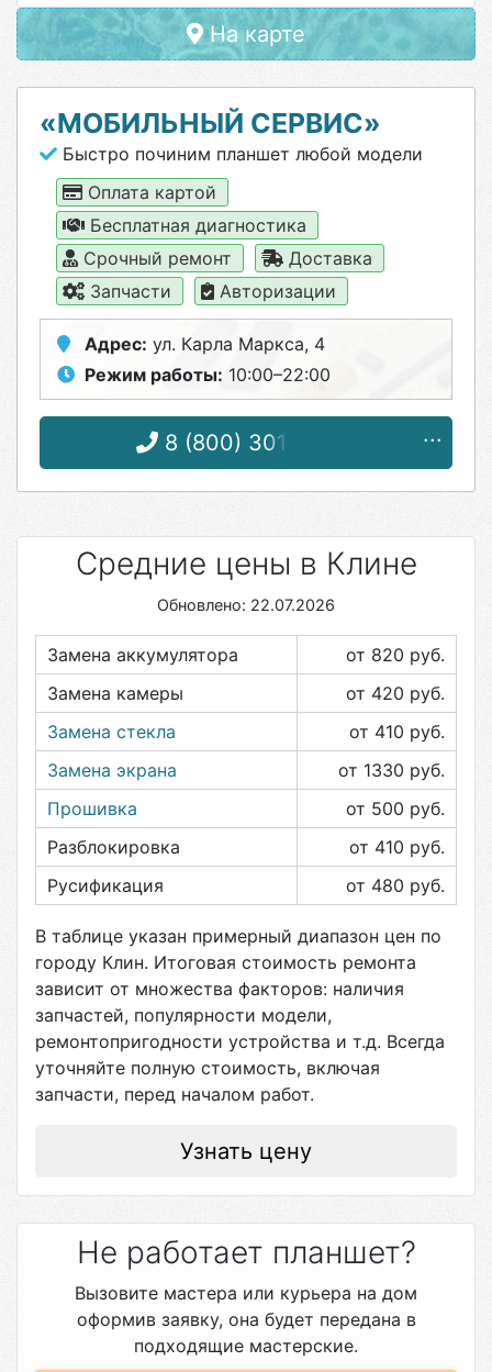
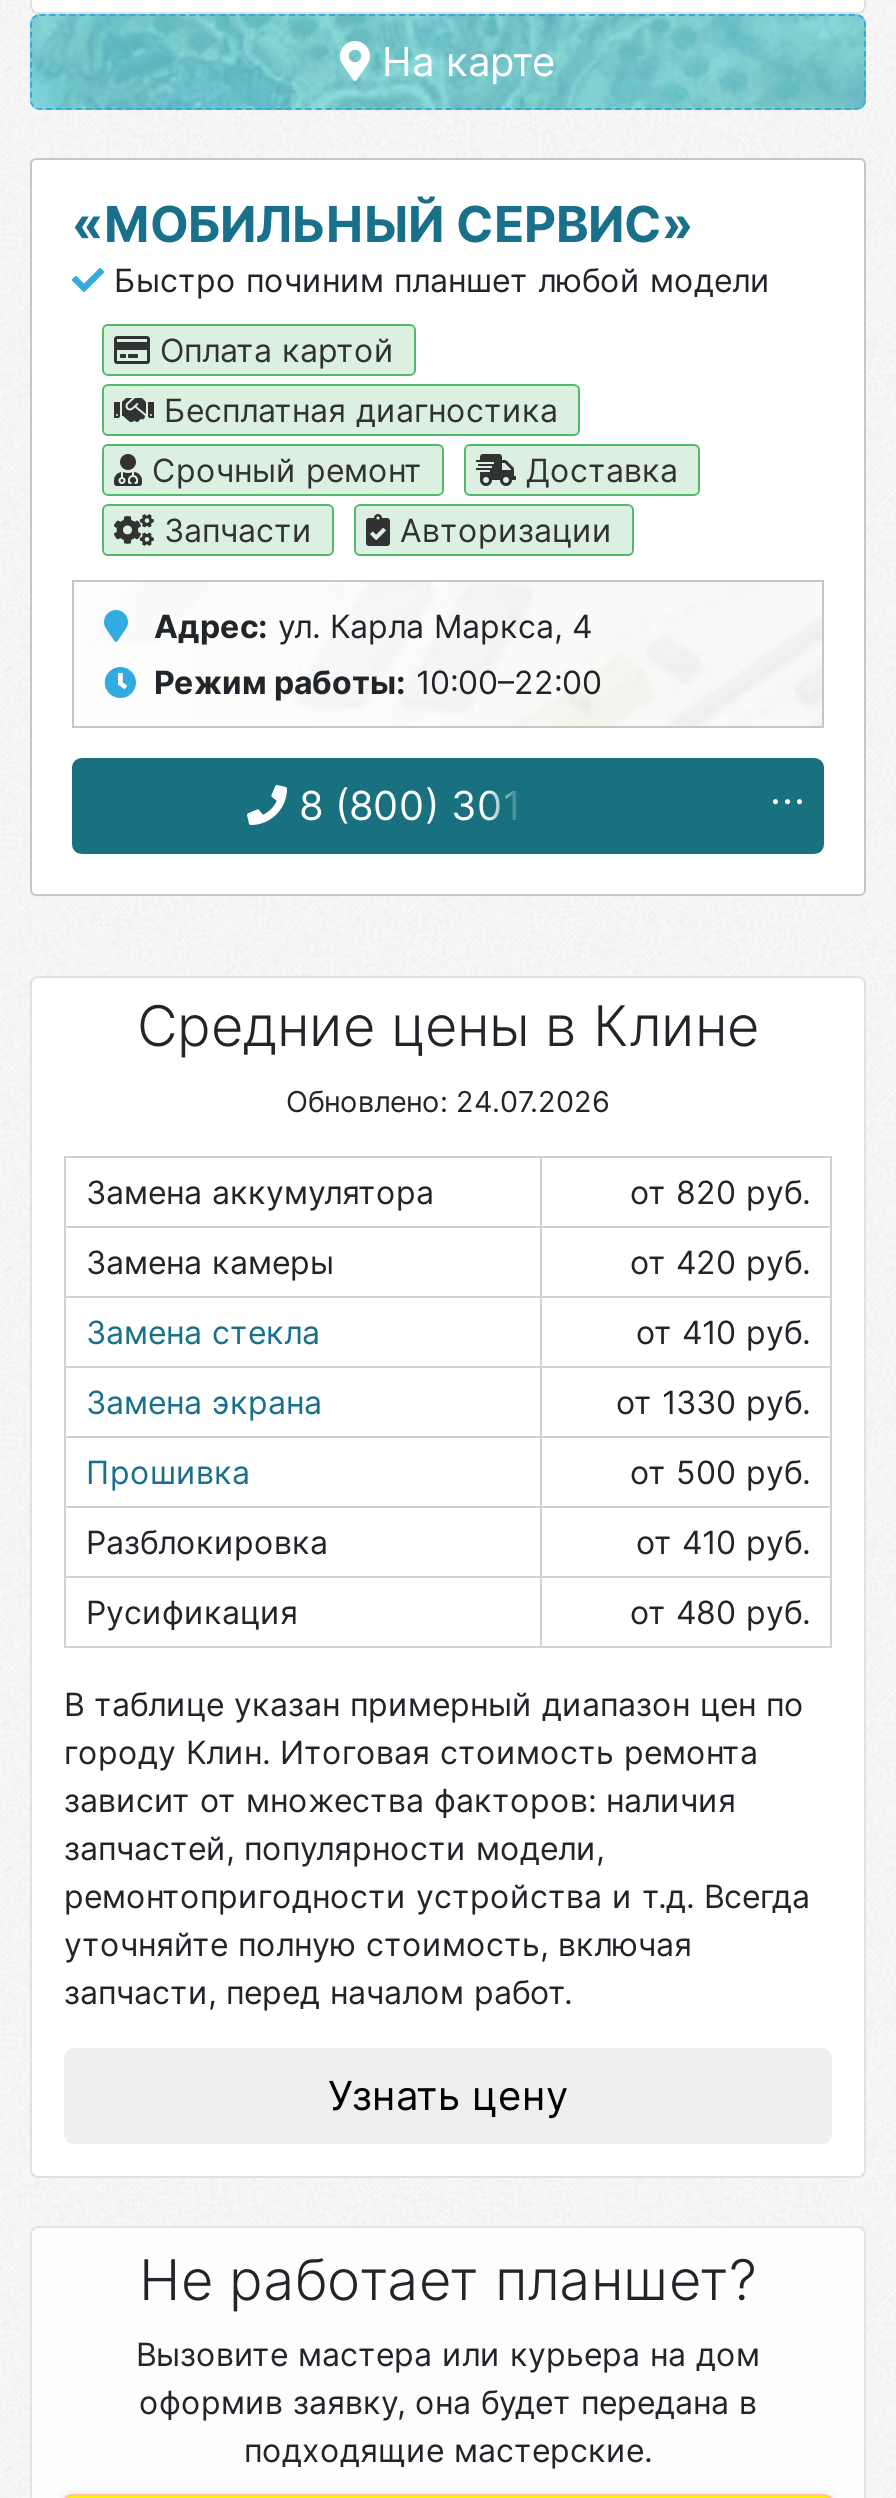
- Обновлено: 22.07.2026
+ Обновлено: 24.07.2026
